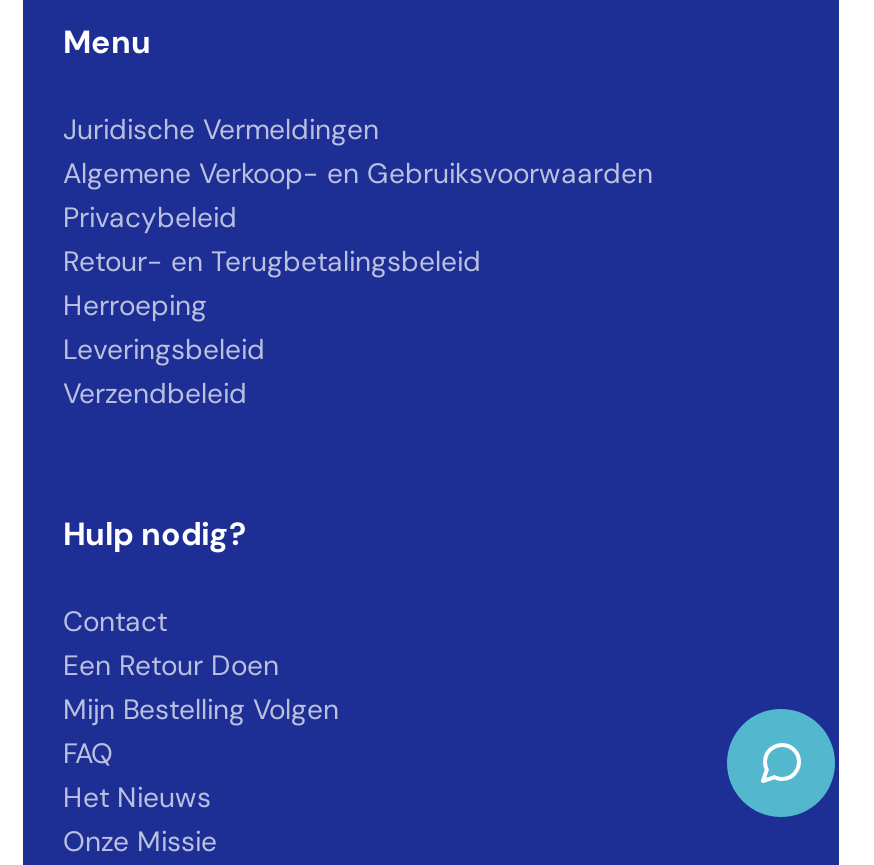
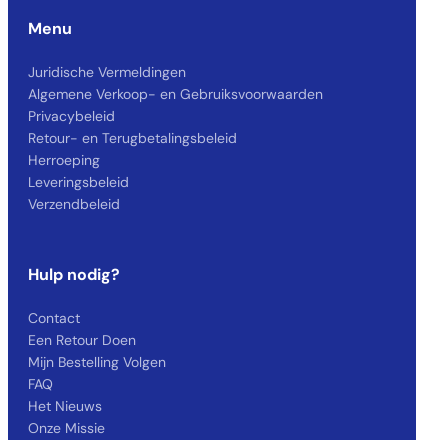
- [image]
